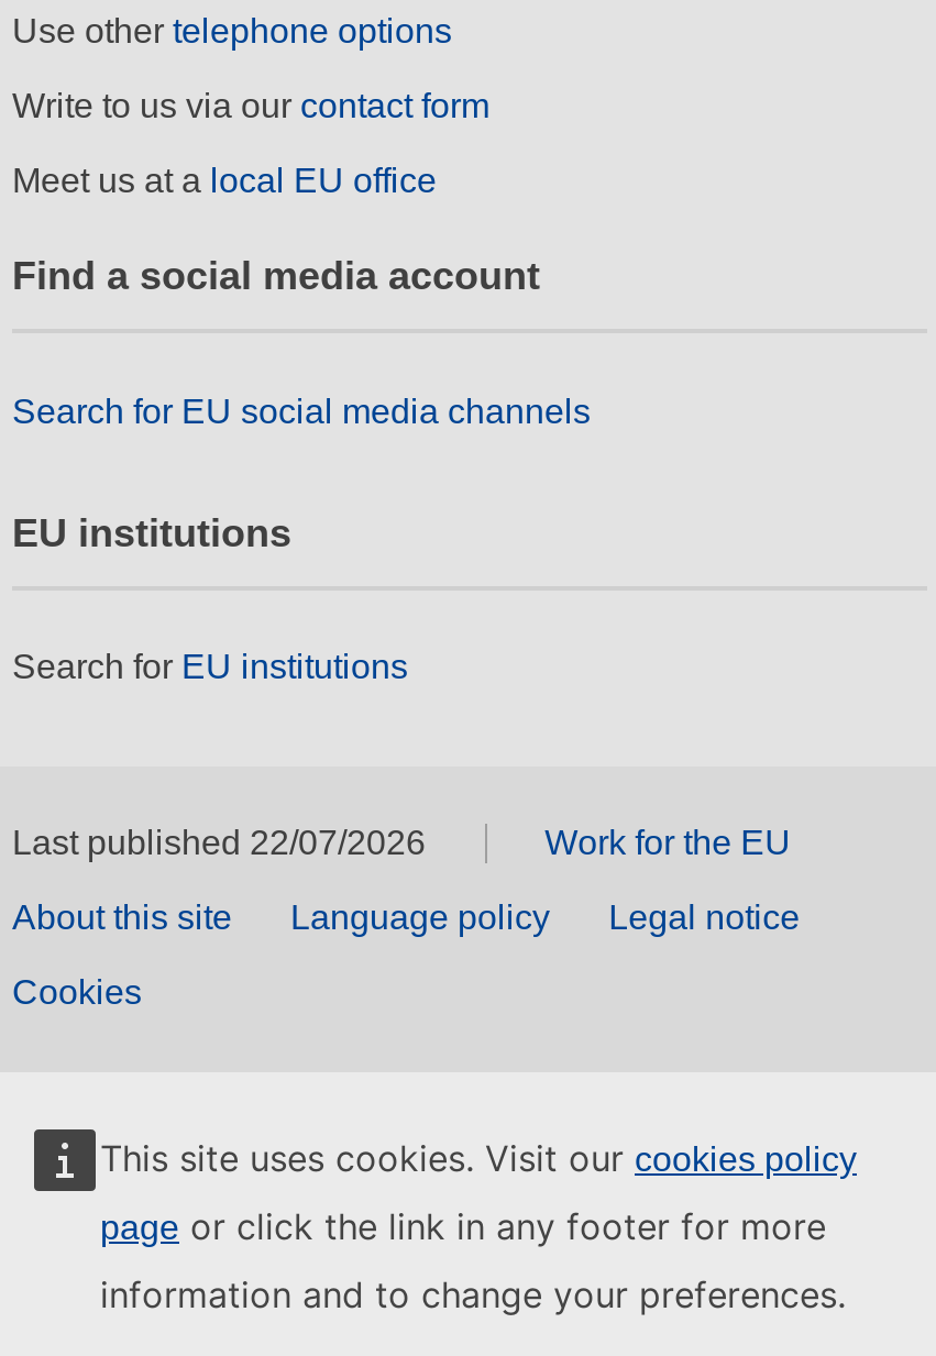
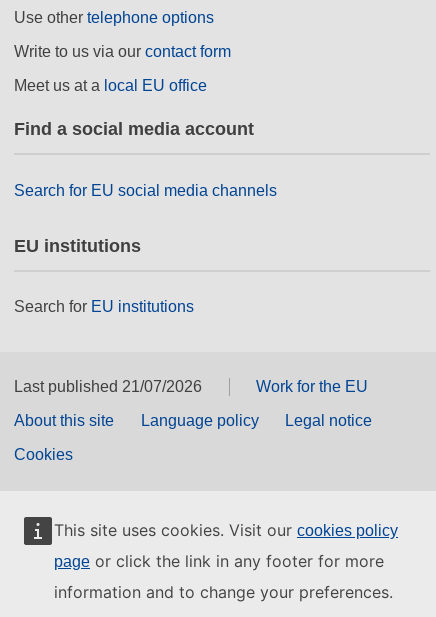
- Last published 22/07/2026
+ Last published 21/07/2026
